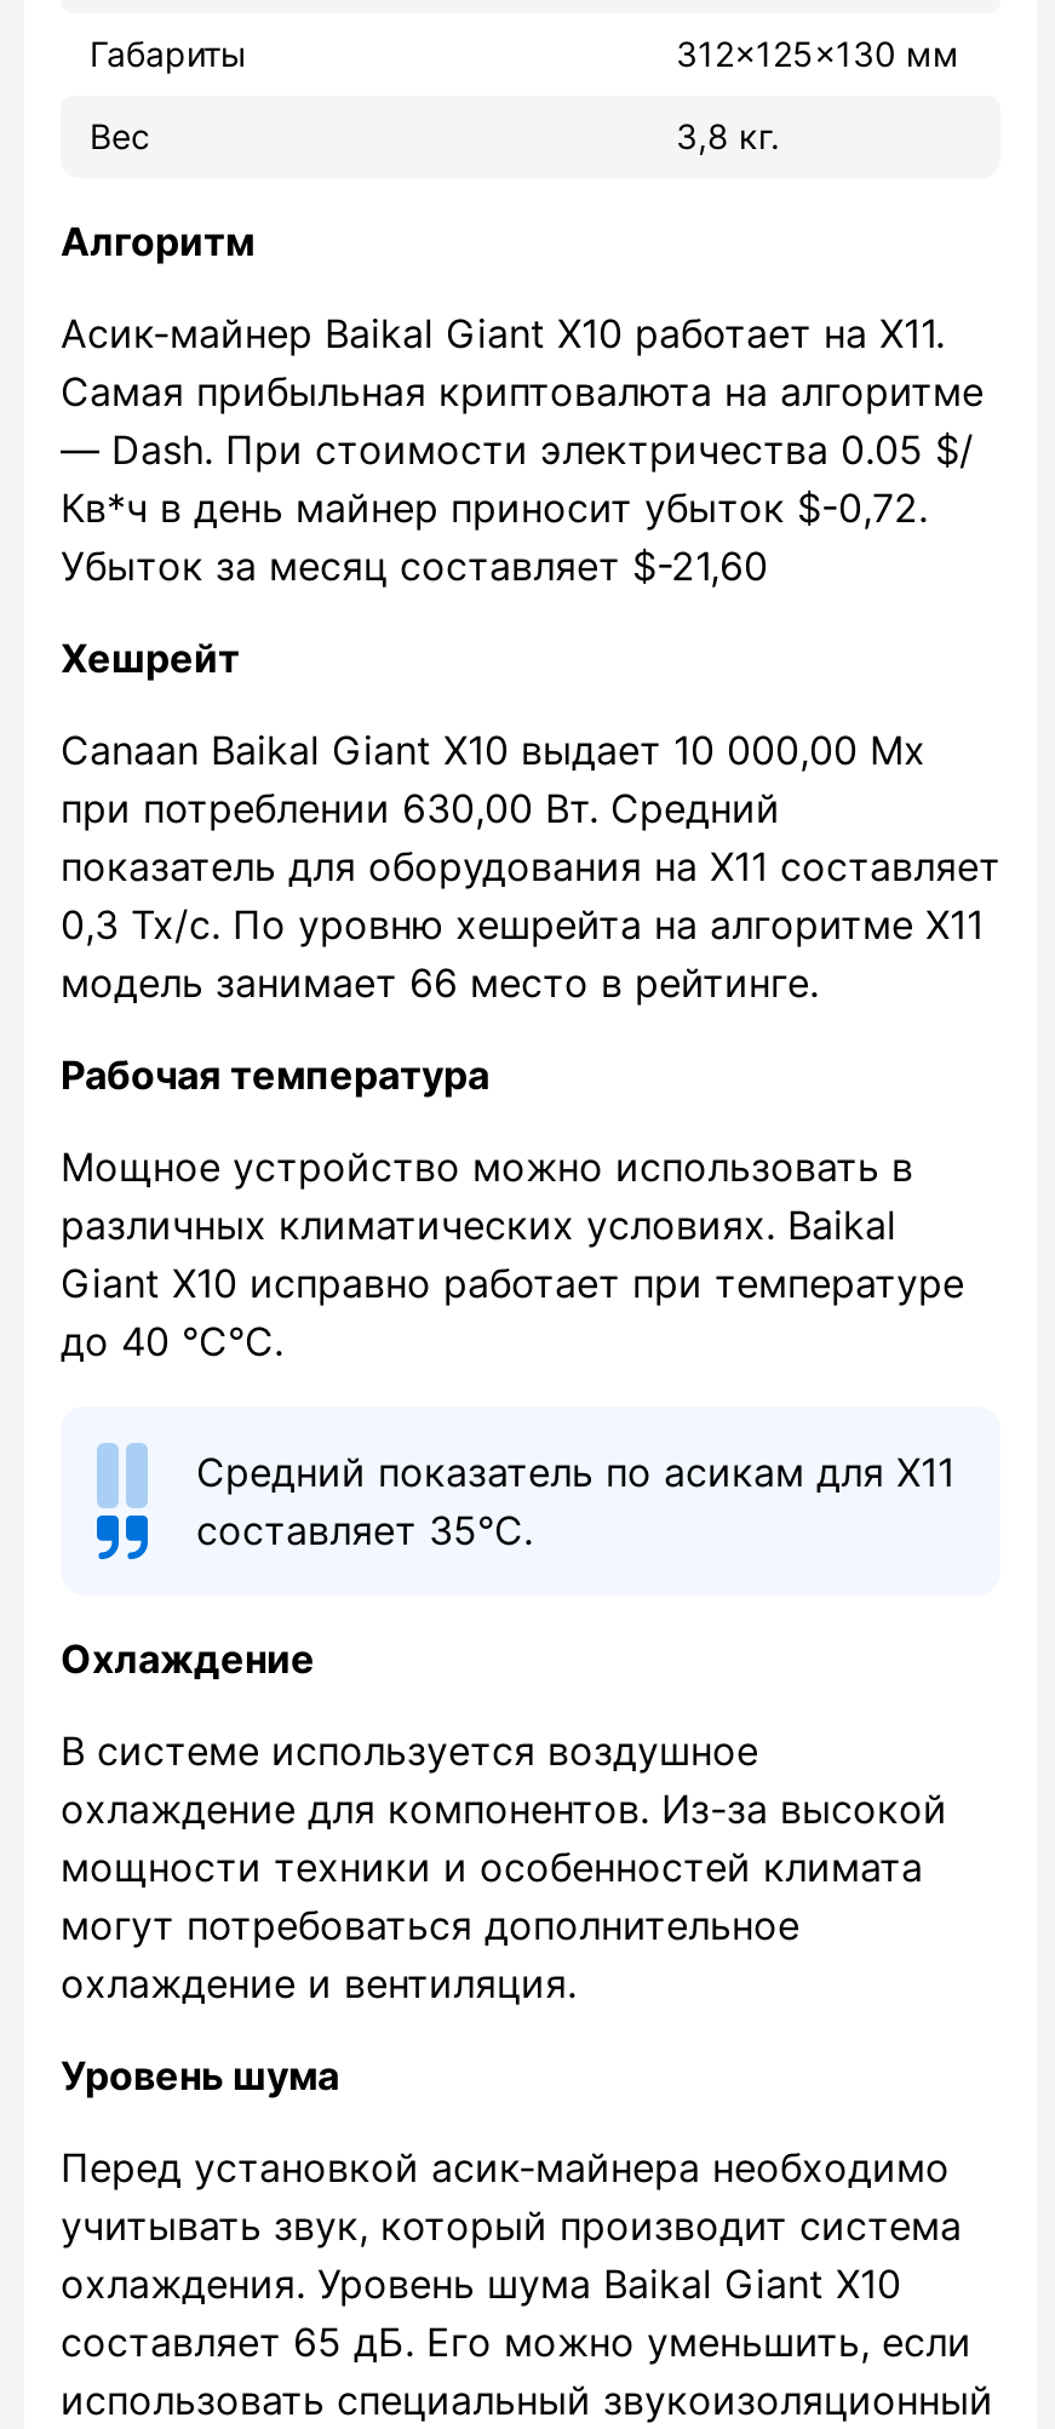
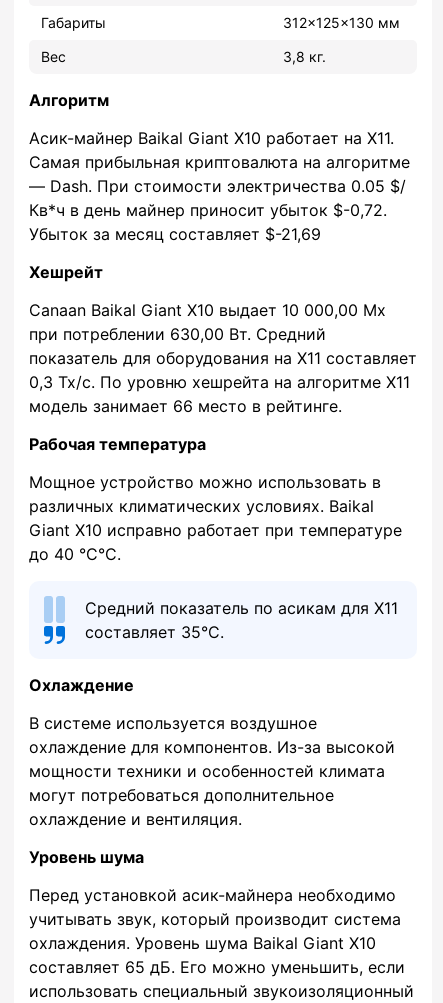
- Убыток за месяц составляет $-21,60
+ Убыток за месяц составляет $-21,69
